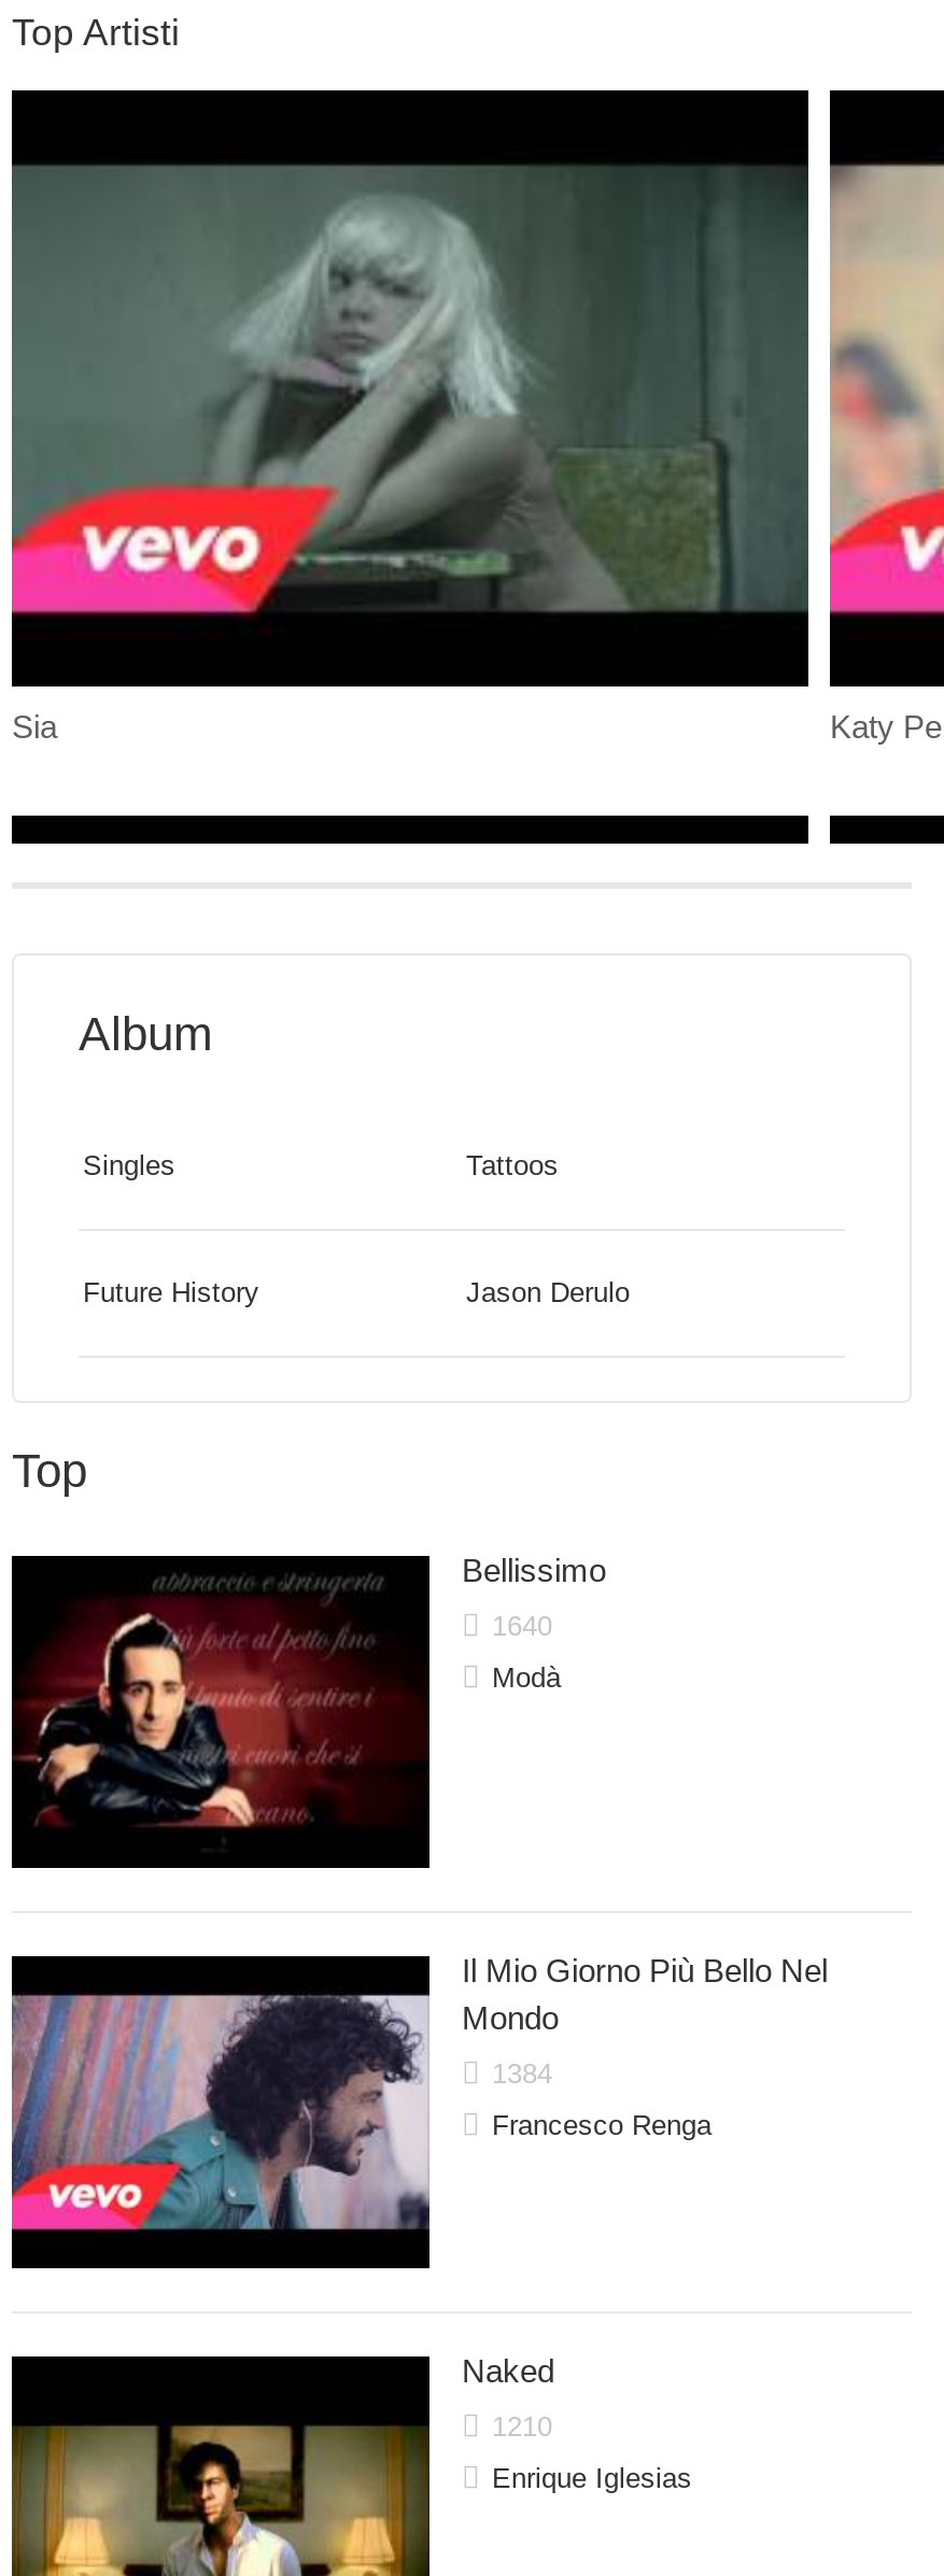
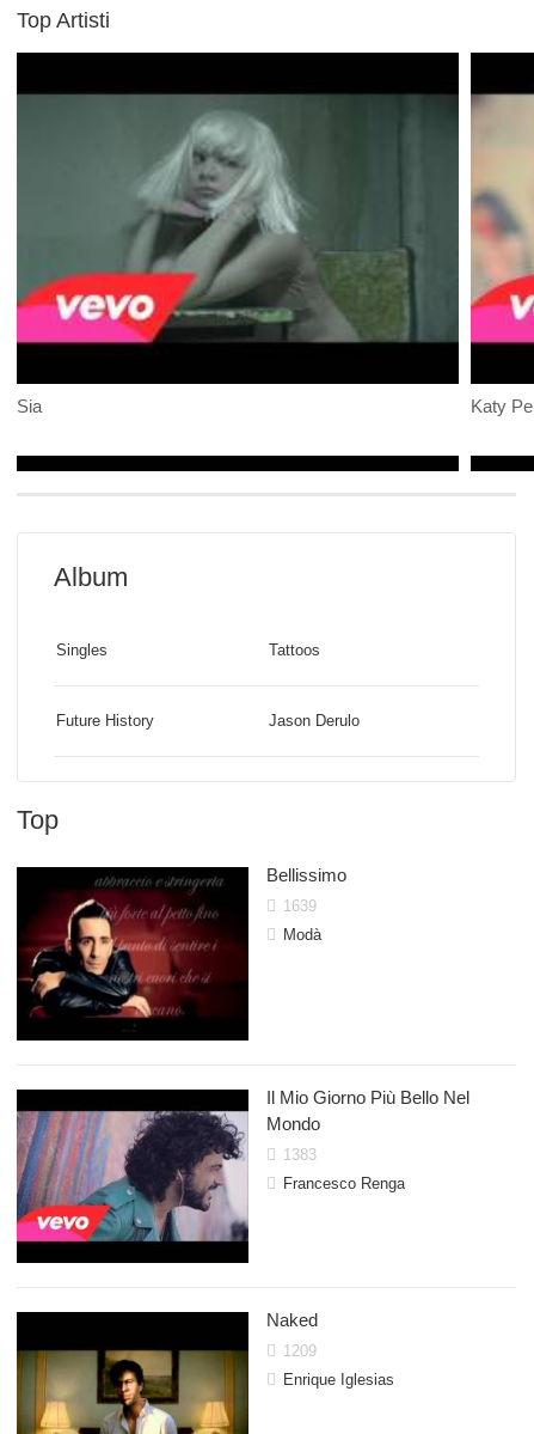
- 1640
+ 1639

- 1384
+ 1383

- 1210
+ 1209
